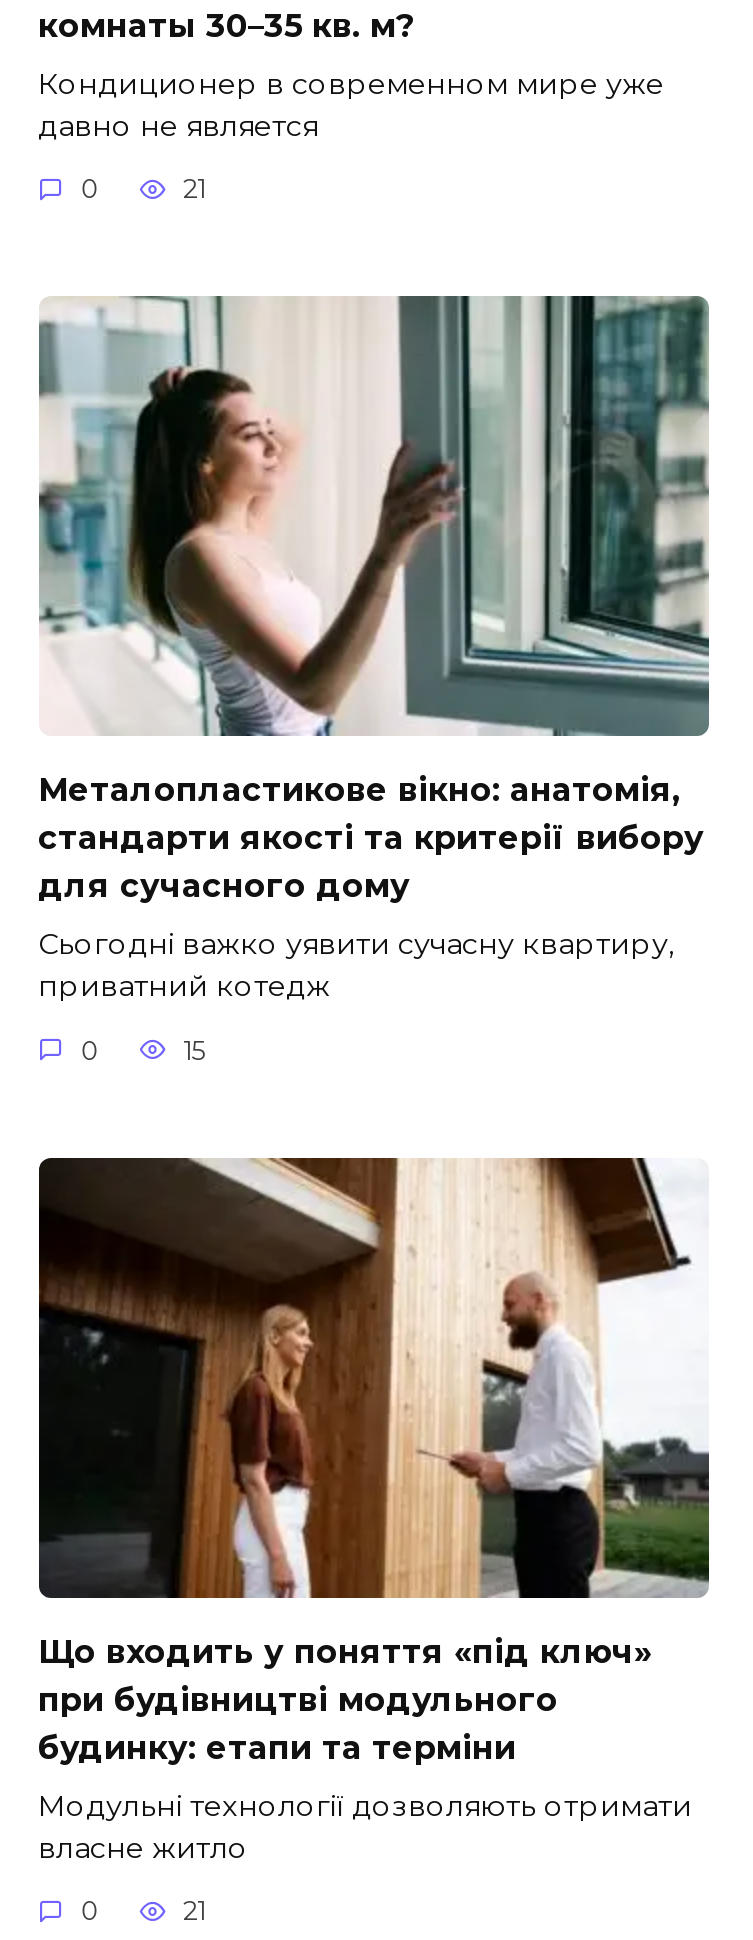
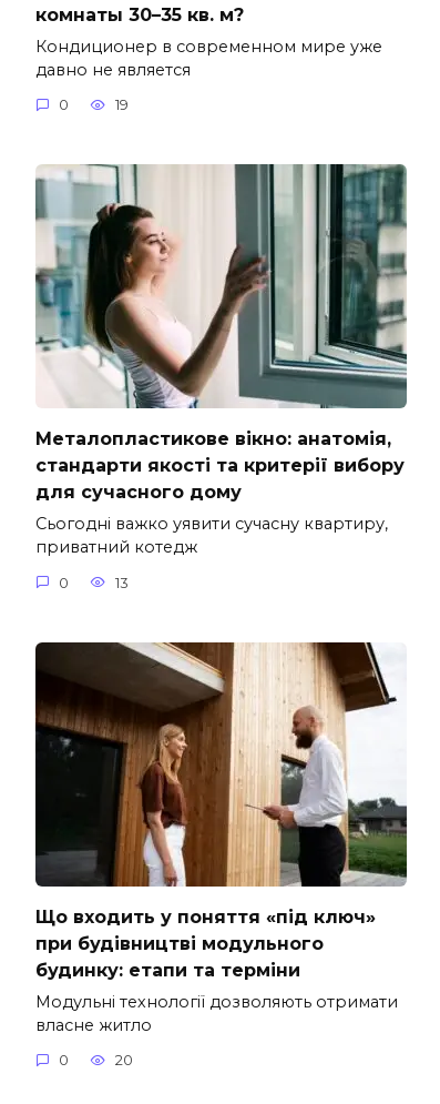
- 21
+ 19

- 15
+ 13

- 21
+ 20
